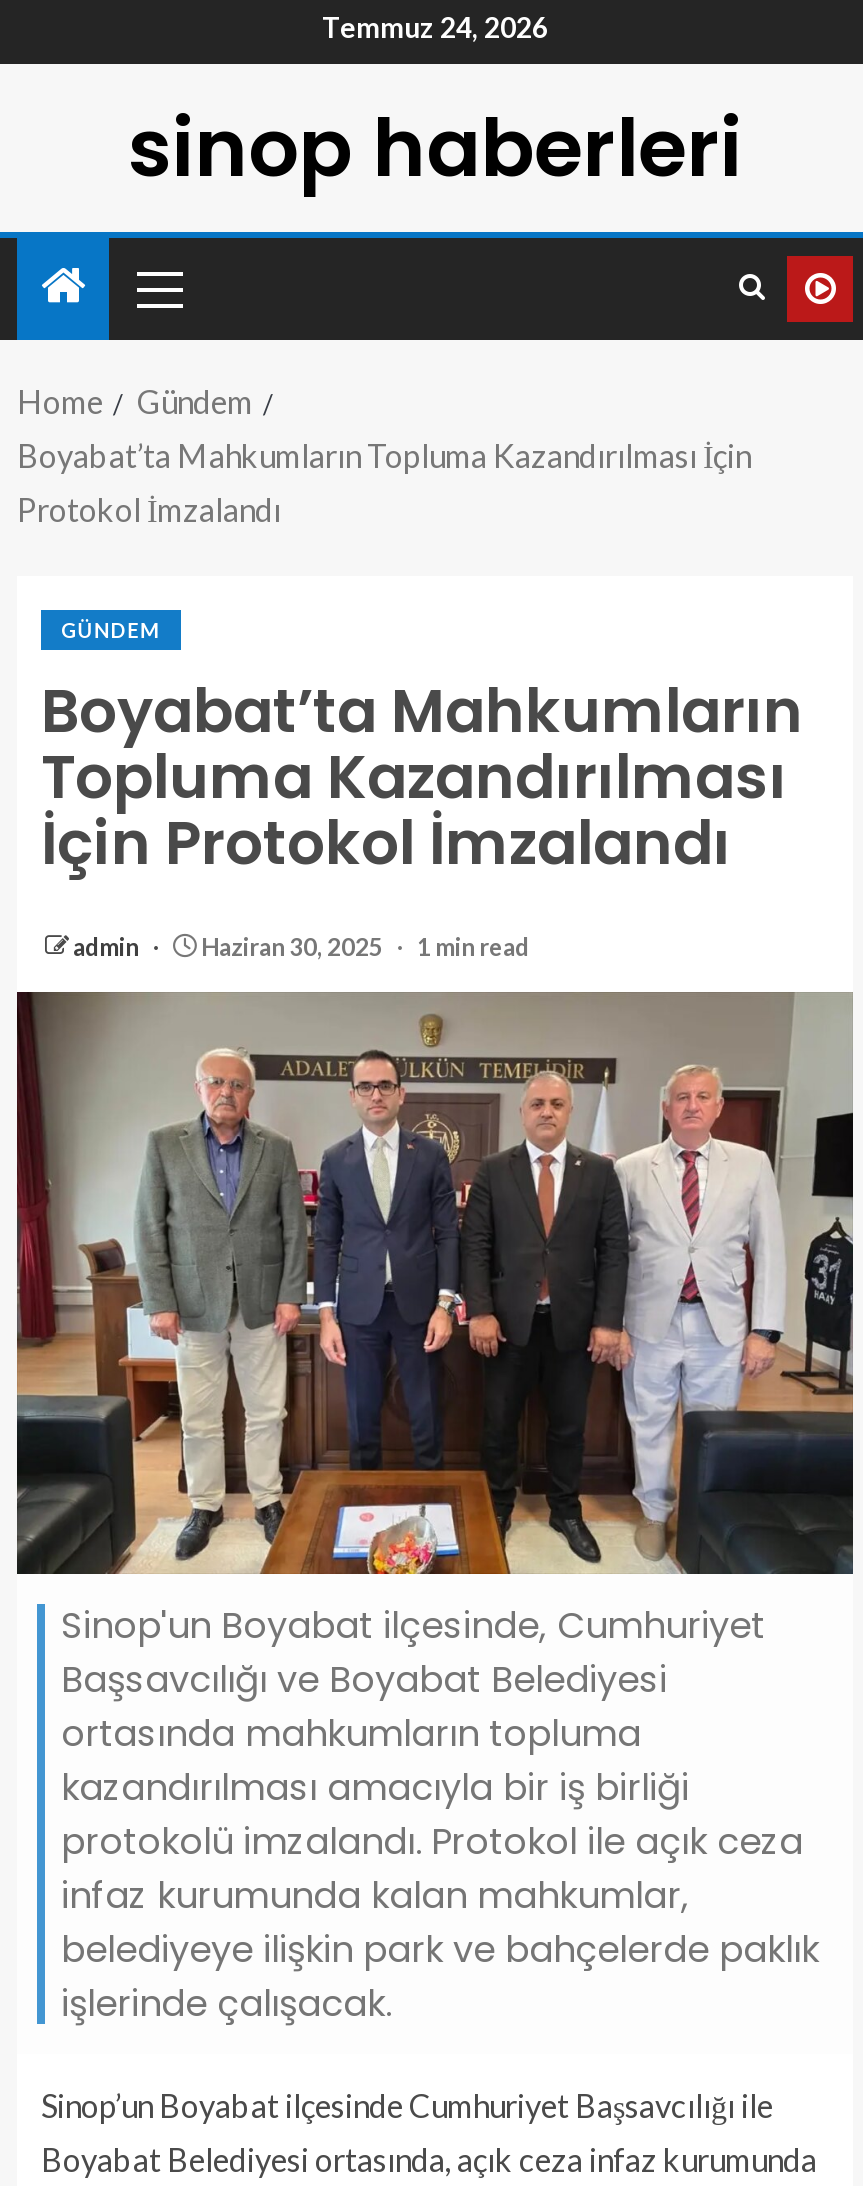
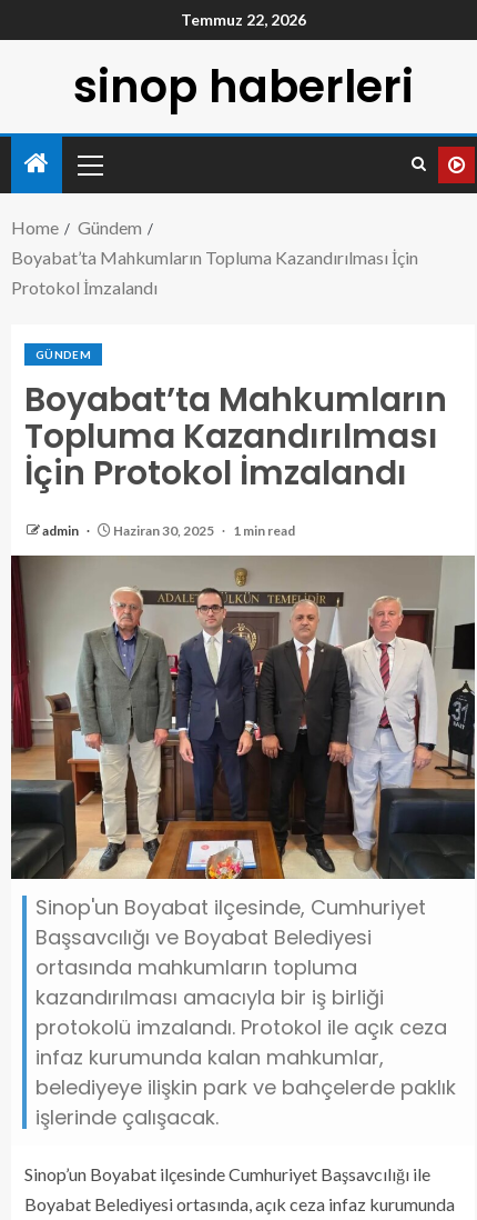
- Temmuz 24, 2026
+ Temmuz 22, 2026
